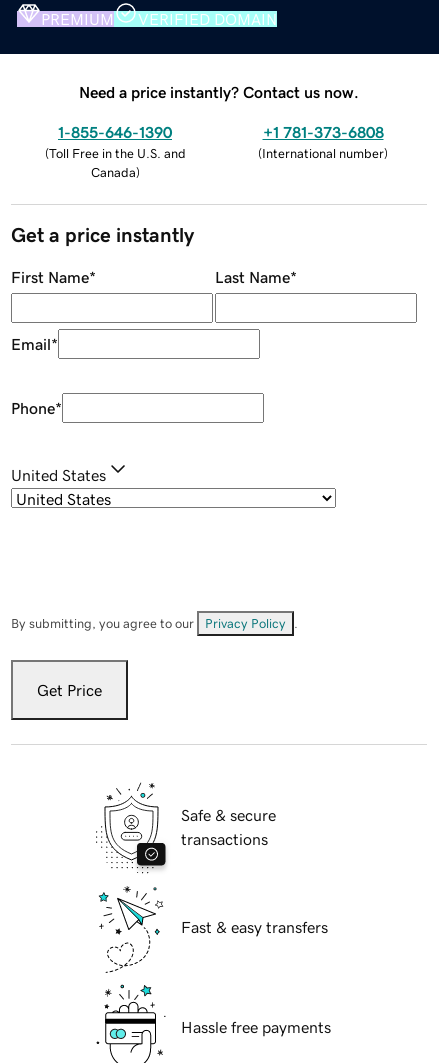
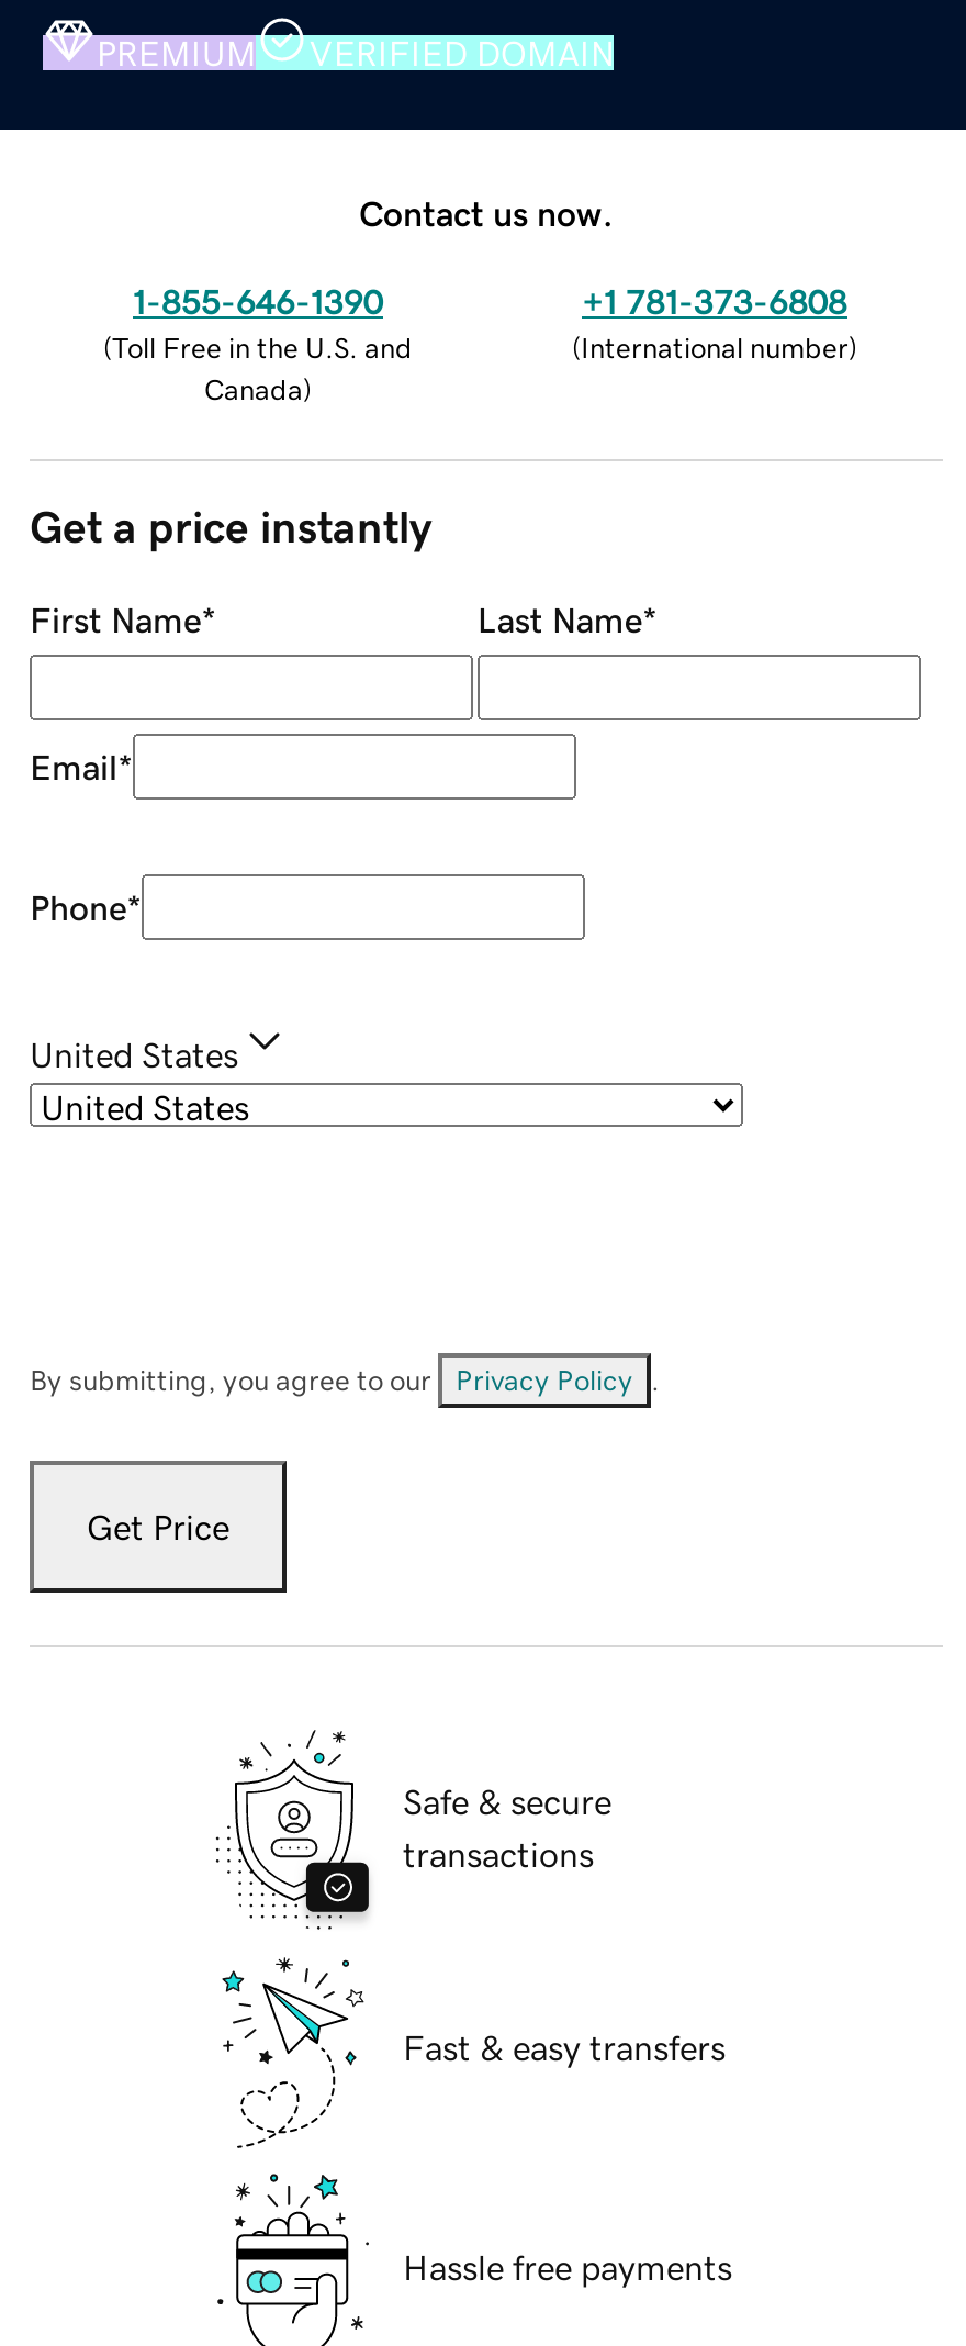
- Need a price instantly? Contact us now.
+ Contact us now.
